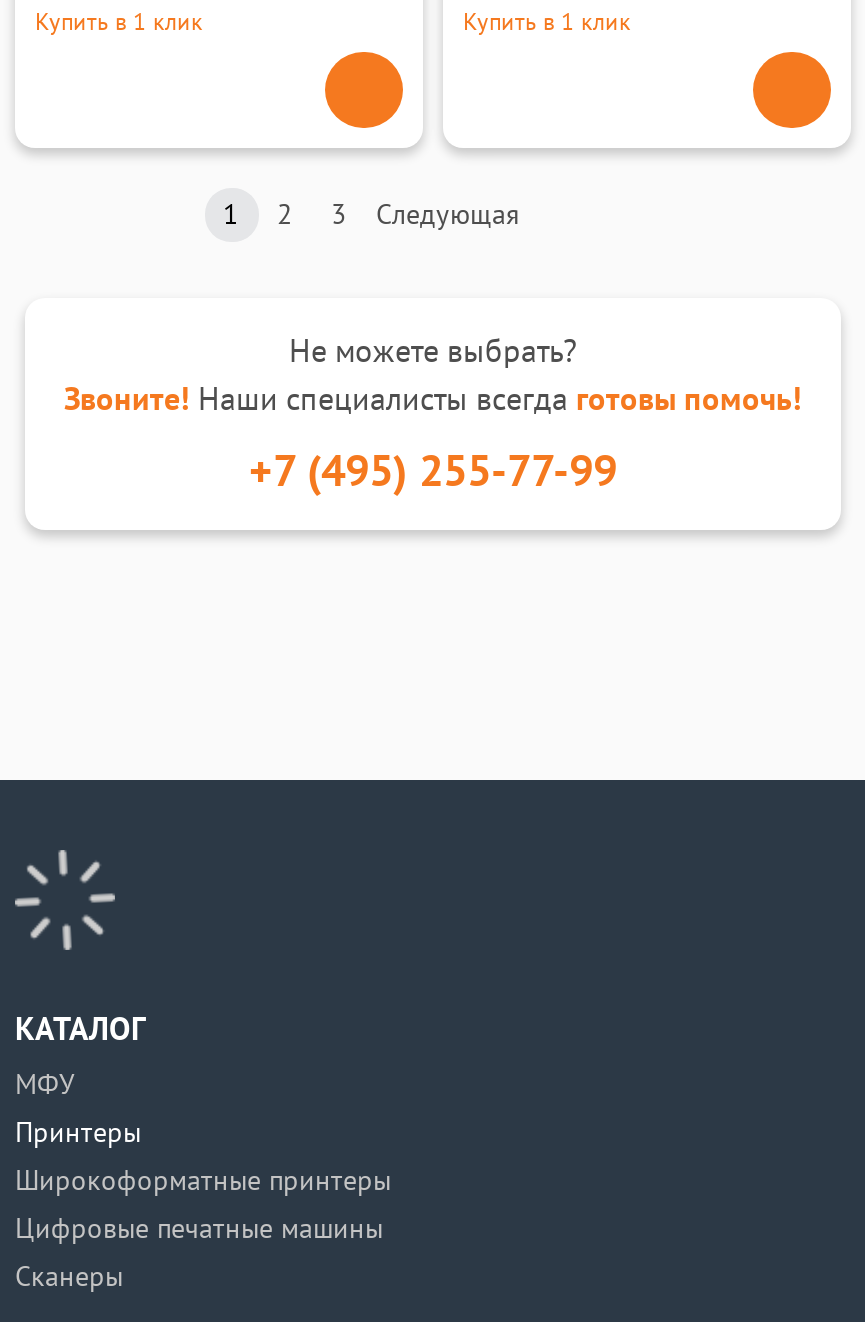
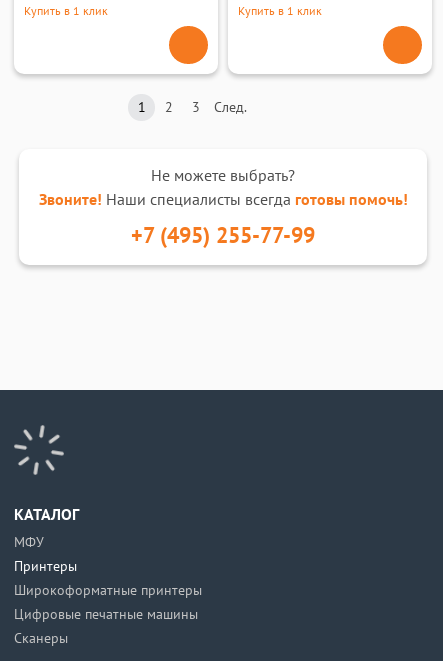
- Следующая
+ След.

- [image]
+ [image]
